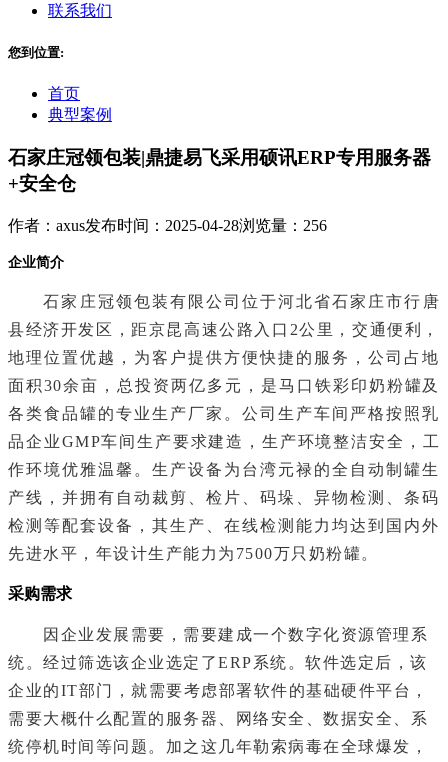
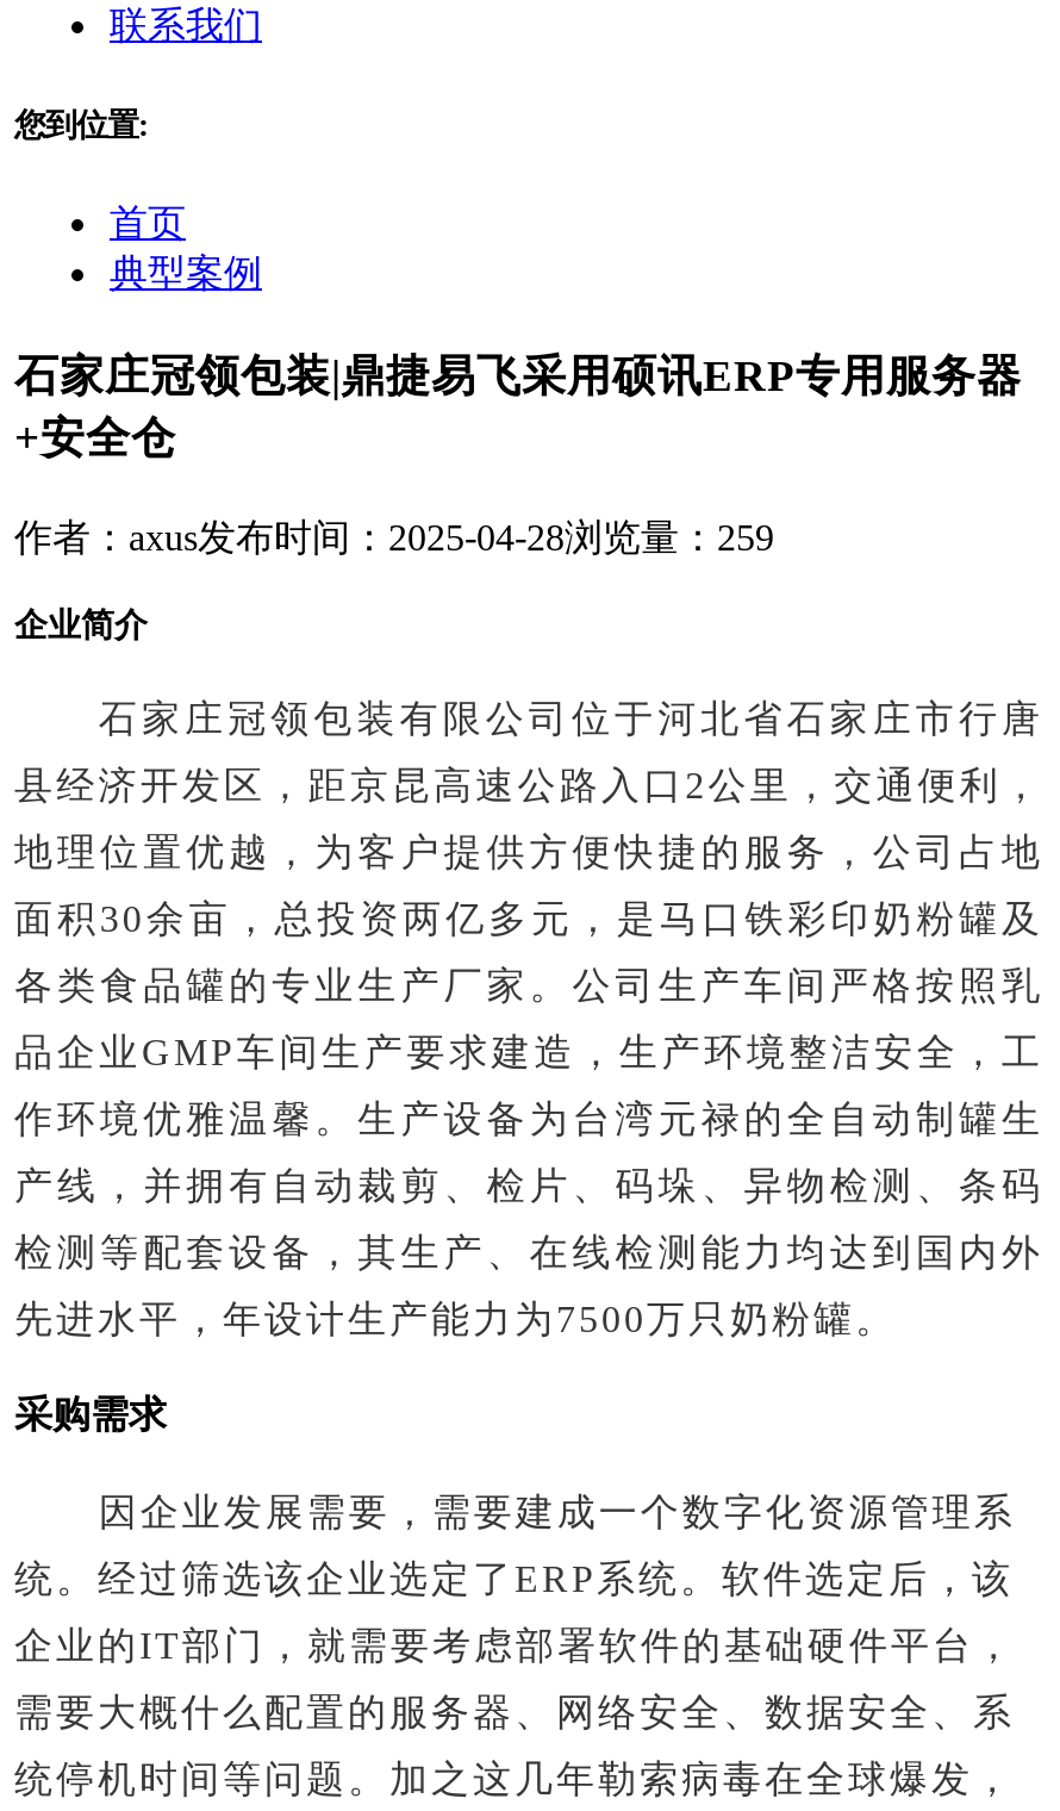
- 作者：axus发布时间：2025-04-28浏览量：256
+ 作者：axus发布时间：2025-04-28浏览量：259
